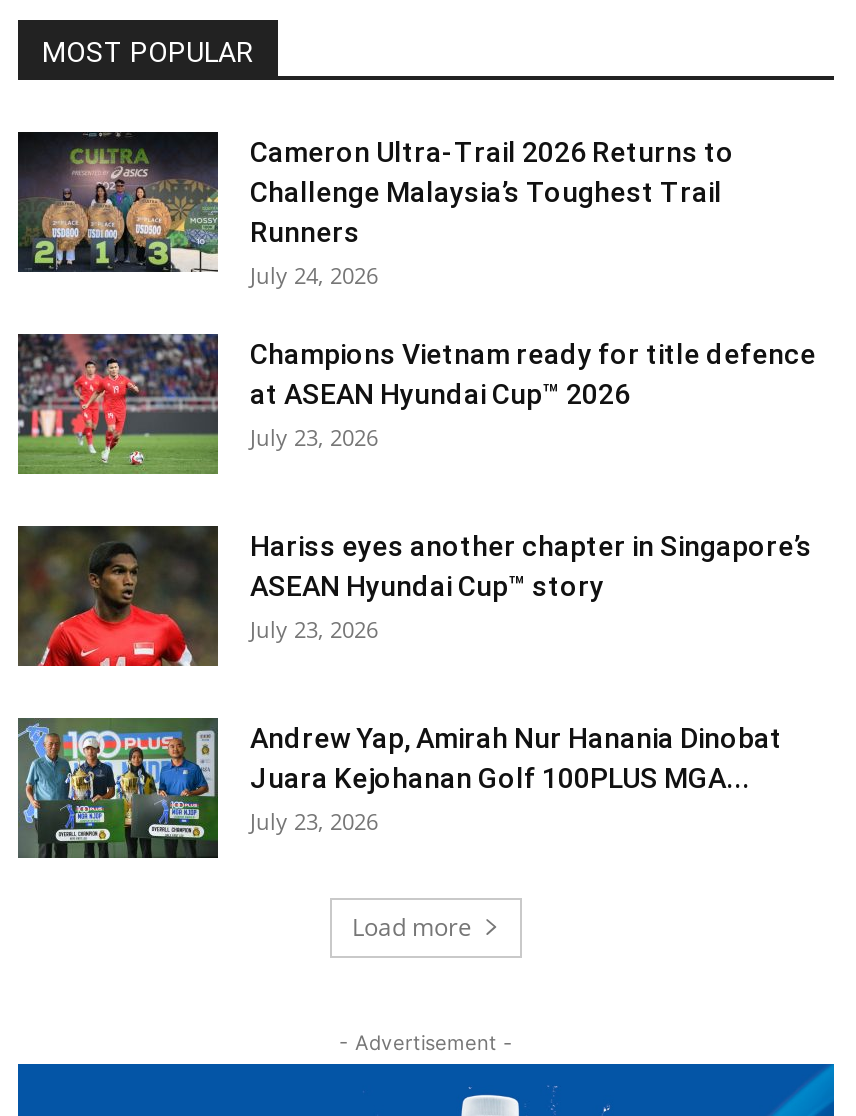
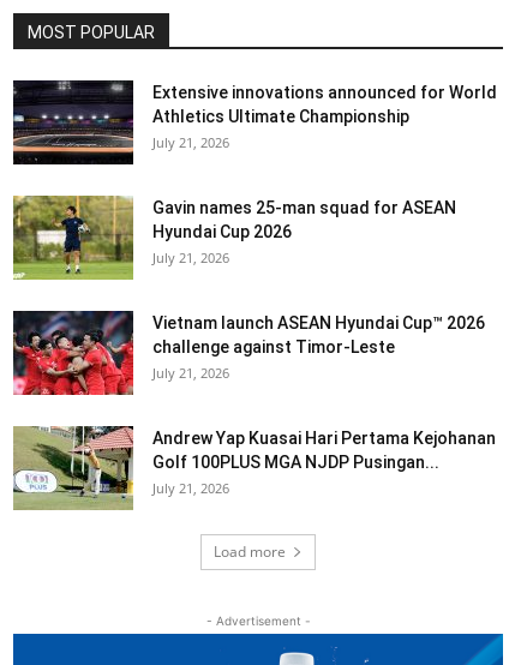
- [image]
- Cameron Ultra-Trail 2026 Returns to
- Challenge Malaysia’s Toughest Trail
- Runners
- July 24, 2026
+ [image]
+ Extensive innovations announced for World
+ Athletics Ultimate Championship
+ July 21, 2026

- [image]
- Champions Vietnam ready for title defence
- at ASEAN Hyundai Cup™ 2026
- July 23, 2026
+ [image]
+ Gavin names 25-man squad for ASEAN
+ Hyundai Cup 2026
+ July 21, 2026

- [image]
- Hariss eyes another chapter in Singapore’s
- ASEAN Hyundai Cup™ story
- July 23, 2026
+ [image]
+ Vietnam launch ASEAN Hyundai Cup™ 2026
+ challenge against Timor-Leste
+ July 21, 2026

- [image]
- Andrew Yap, Amirah Nur Hanania Dinobat
- Juara Kejohanan Golf 100PLUS MGA...
- July 23, 2026
+ [image]
+ Andrew Yap Kuasai Hari Pertama Kejohanan
+ Golf 100PLUS MGA NJDP Pusingan...
+ July 21, 2026
